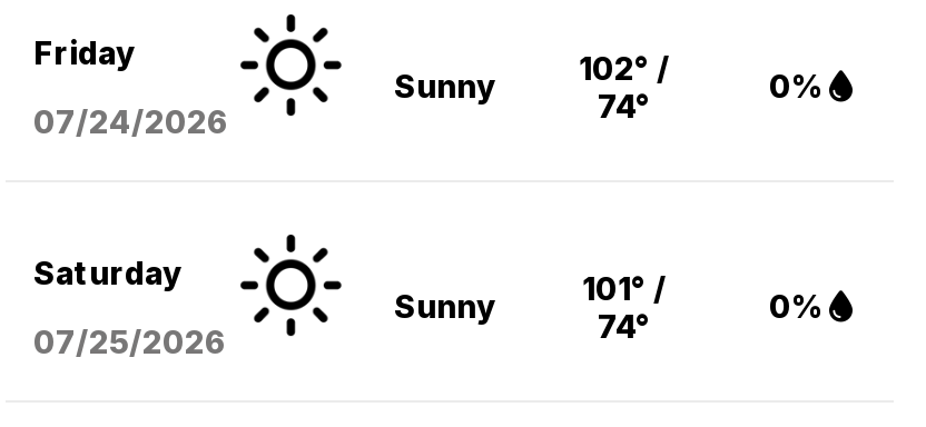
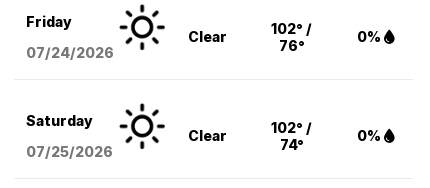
- Sunny
+ Clear

- 74°
+ 76°

- Sunny
- 101° /
+ Clear
+ 102° /
